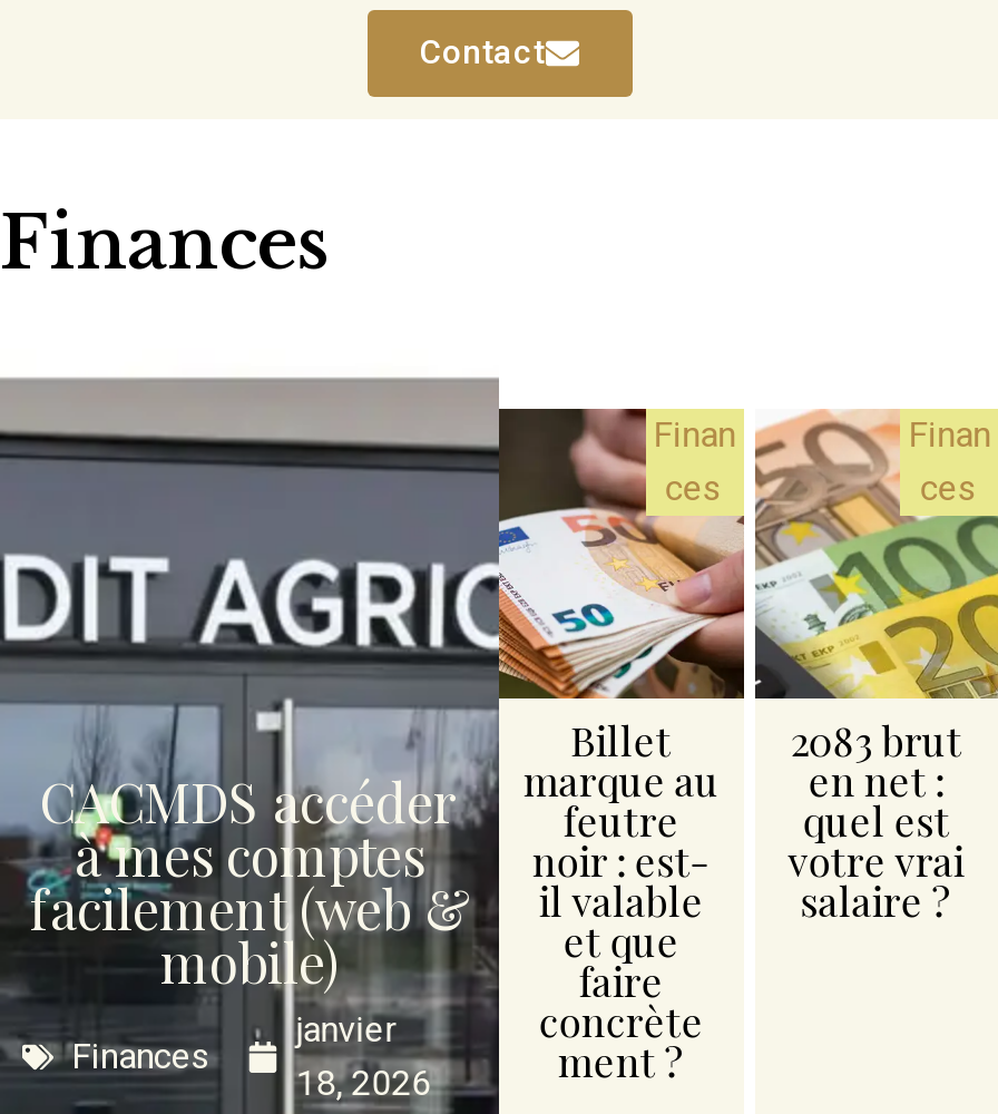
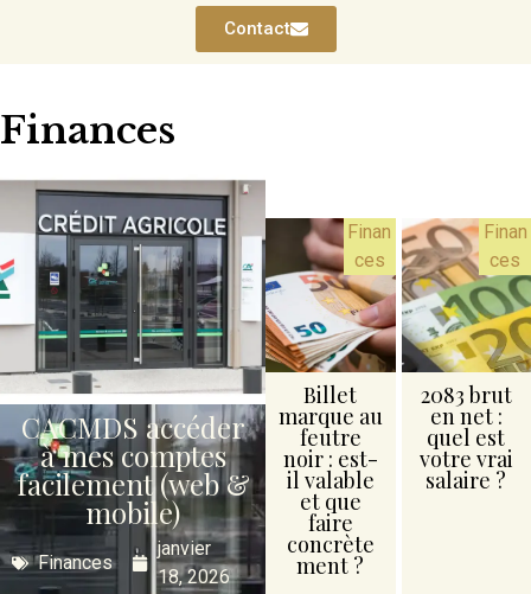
- [image]
+ [image]
